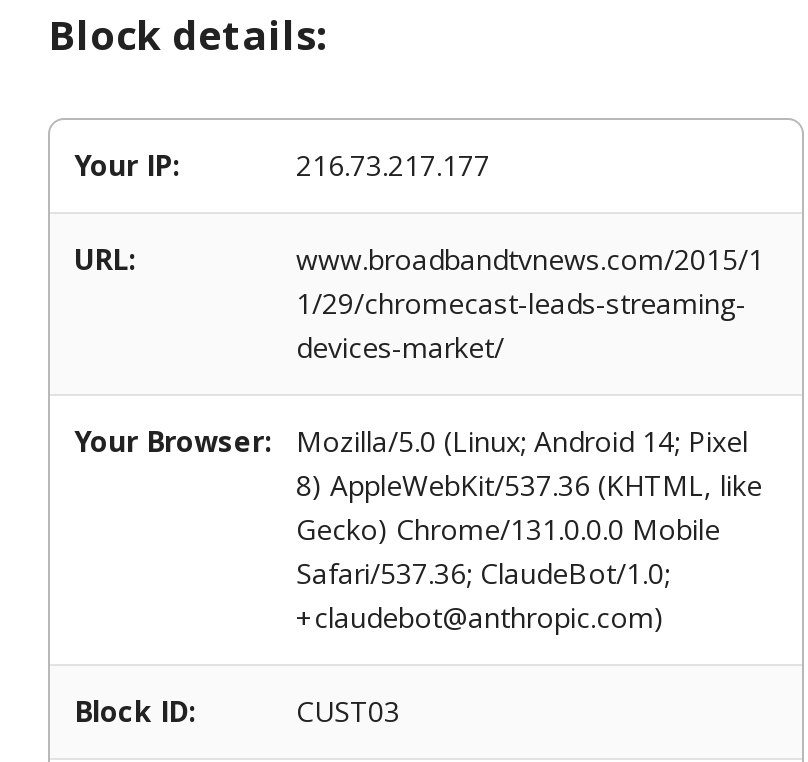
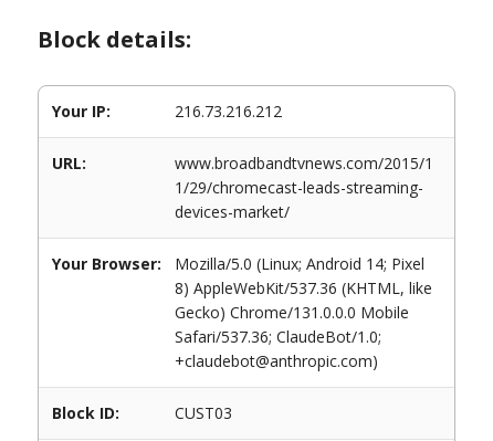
- 216.73.217.177
+ 216.73.216.212
